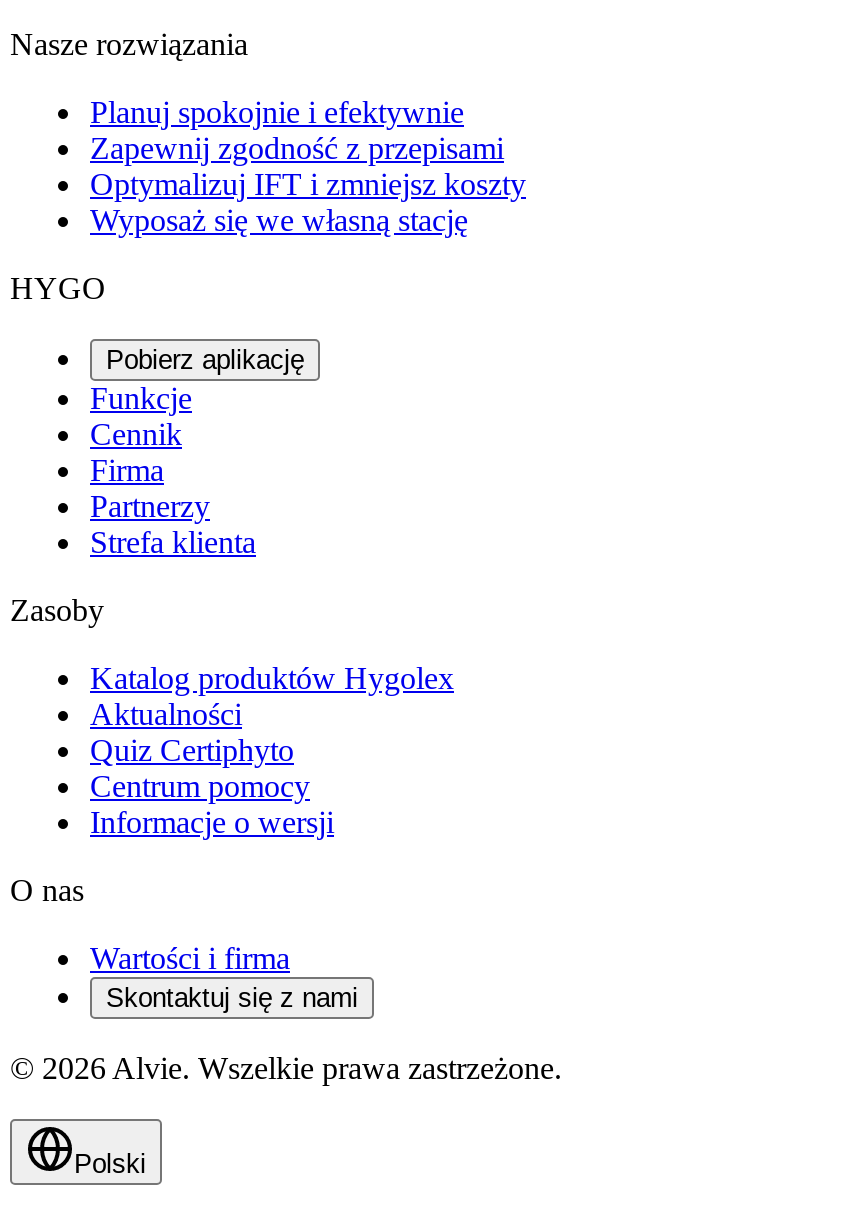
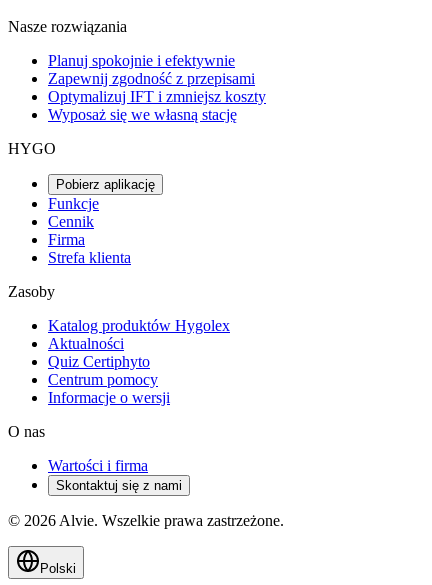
- Partnerzy
